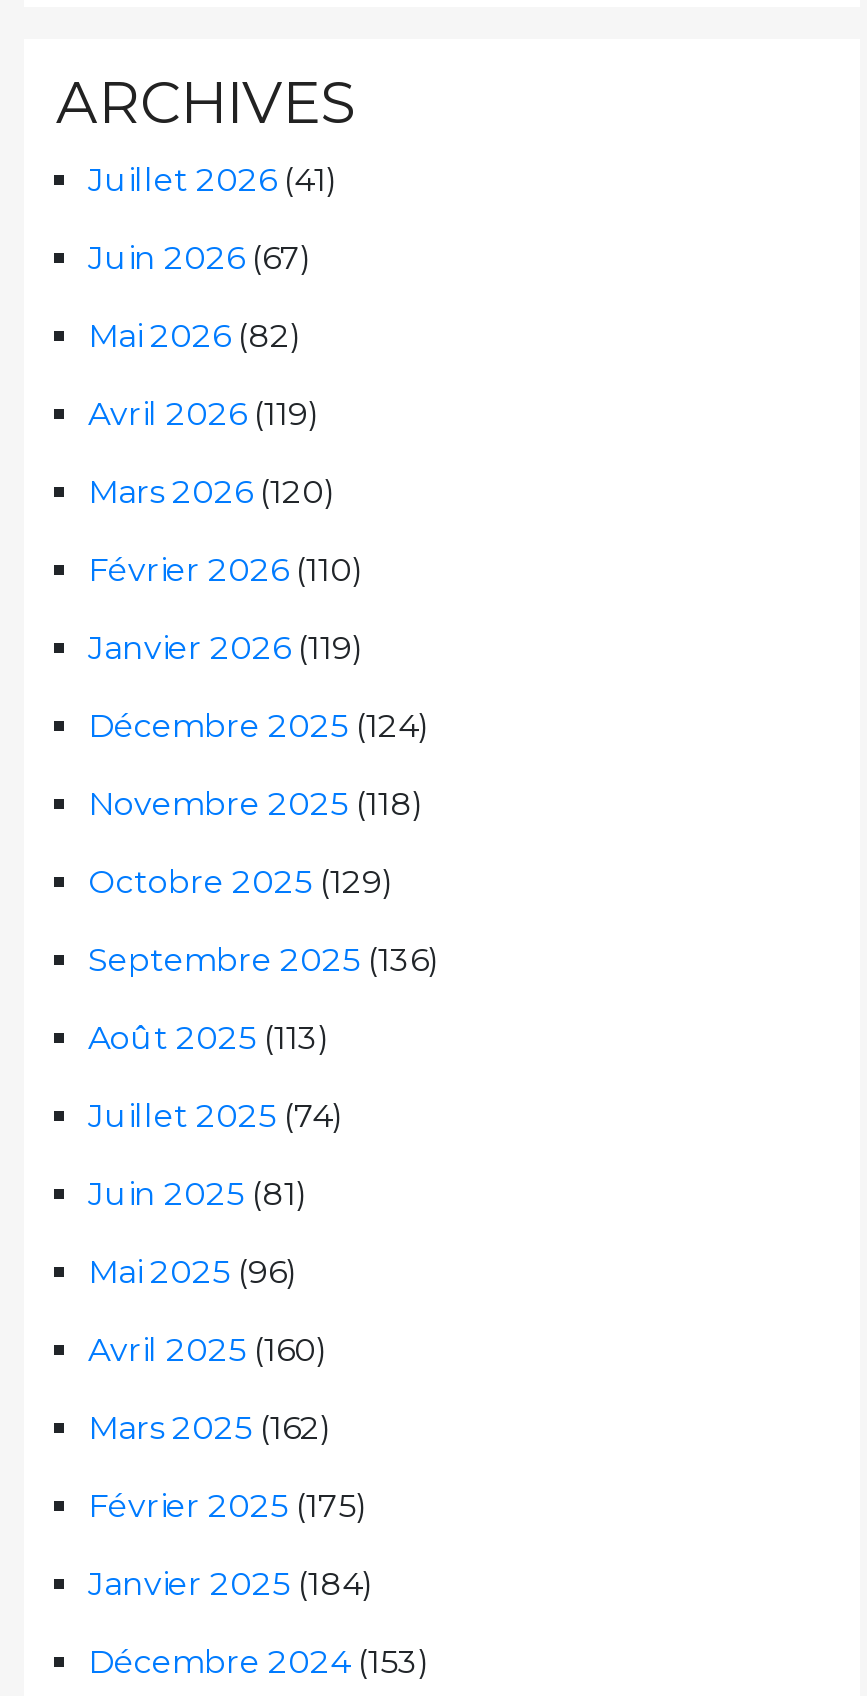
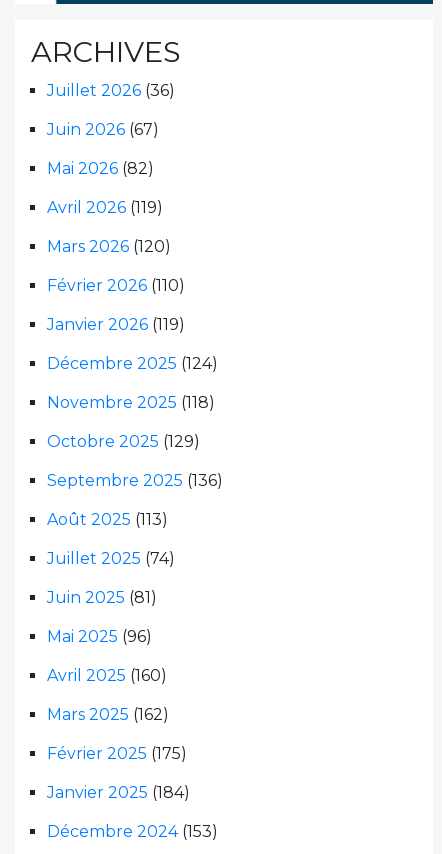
- Juillet 2026 (41)
+ Juillet 2026 (36)
